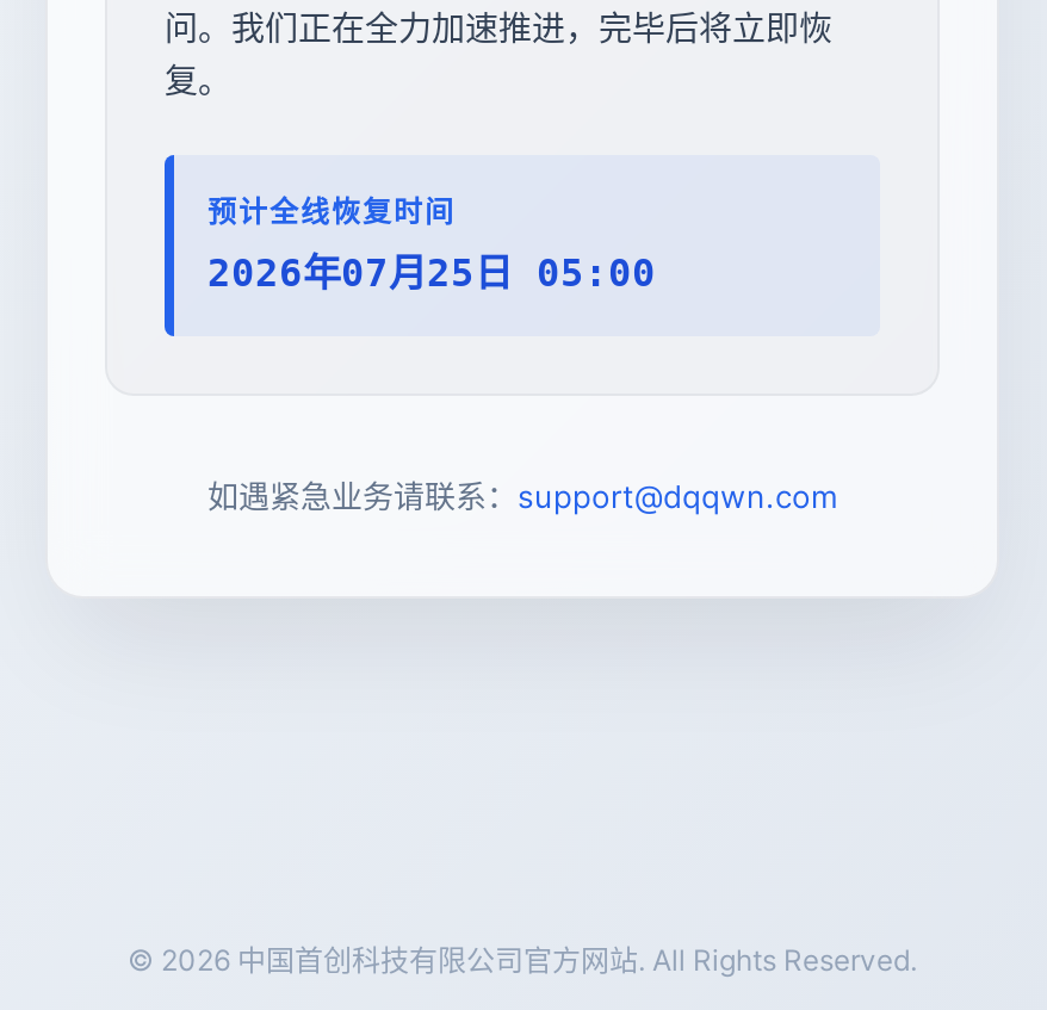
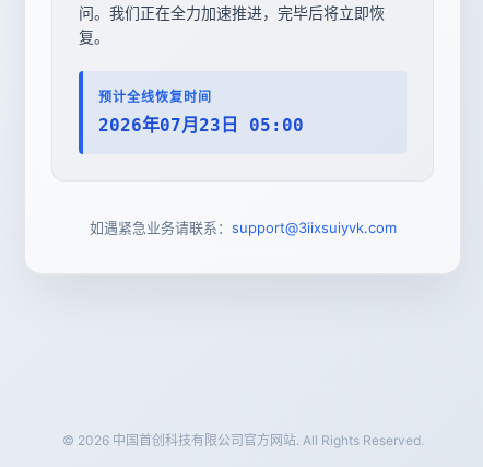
- 2026年07月25日 05:00
+ 2026年07月23日 05:00

- 如遇紧急业务请联系：support@dqqwn.com
+ 如遇紧急业务请联系：support@3iixsuiyvk.com
